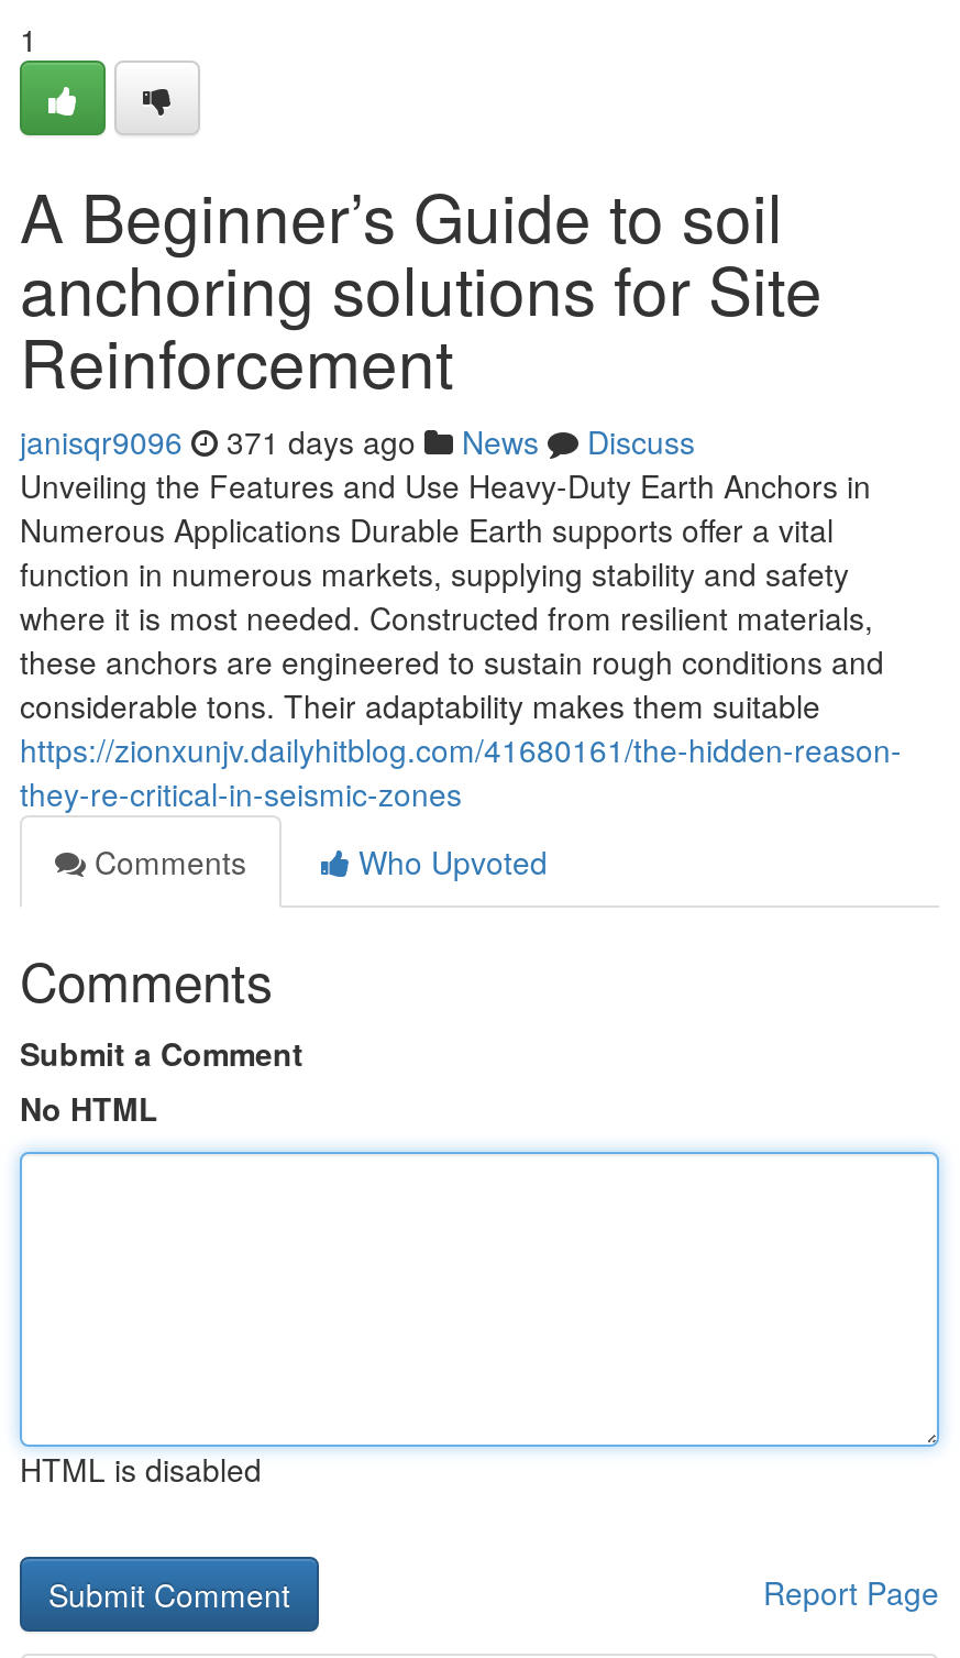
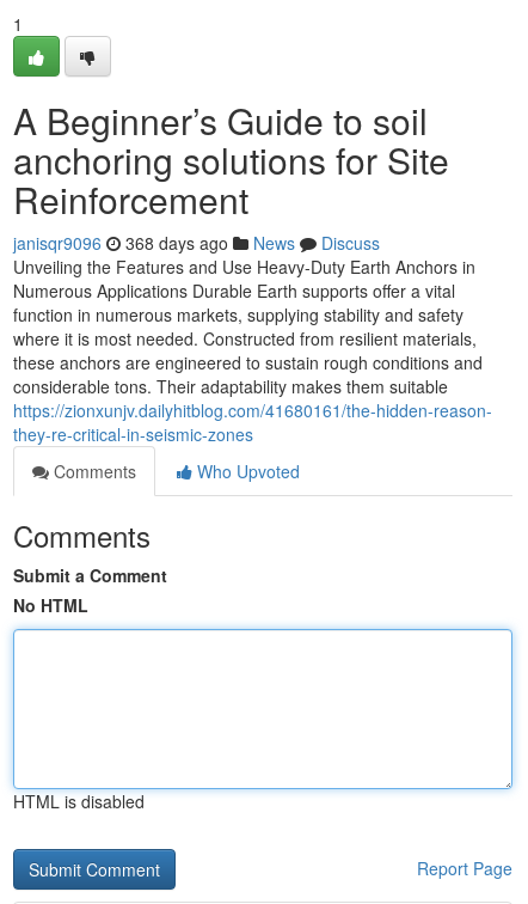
- janisqr9096 371 days ago News Discuss
+ janisqr9096 368 days ago News Discuss
